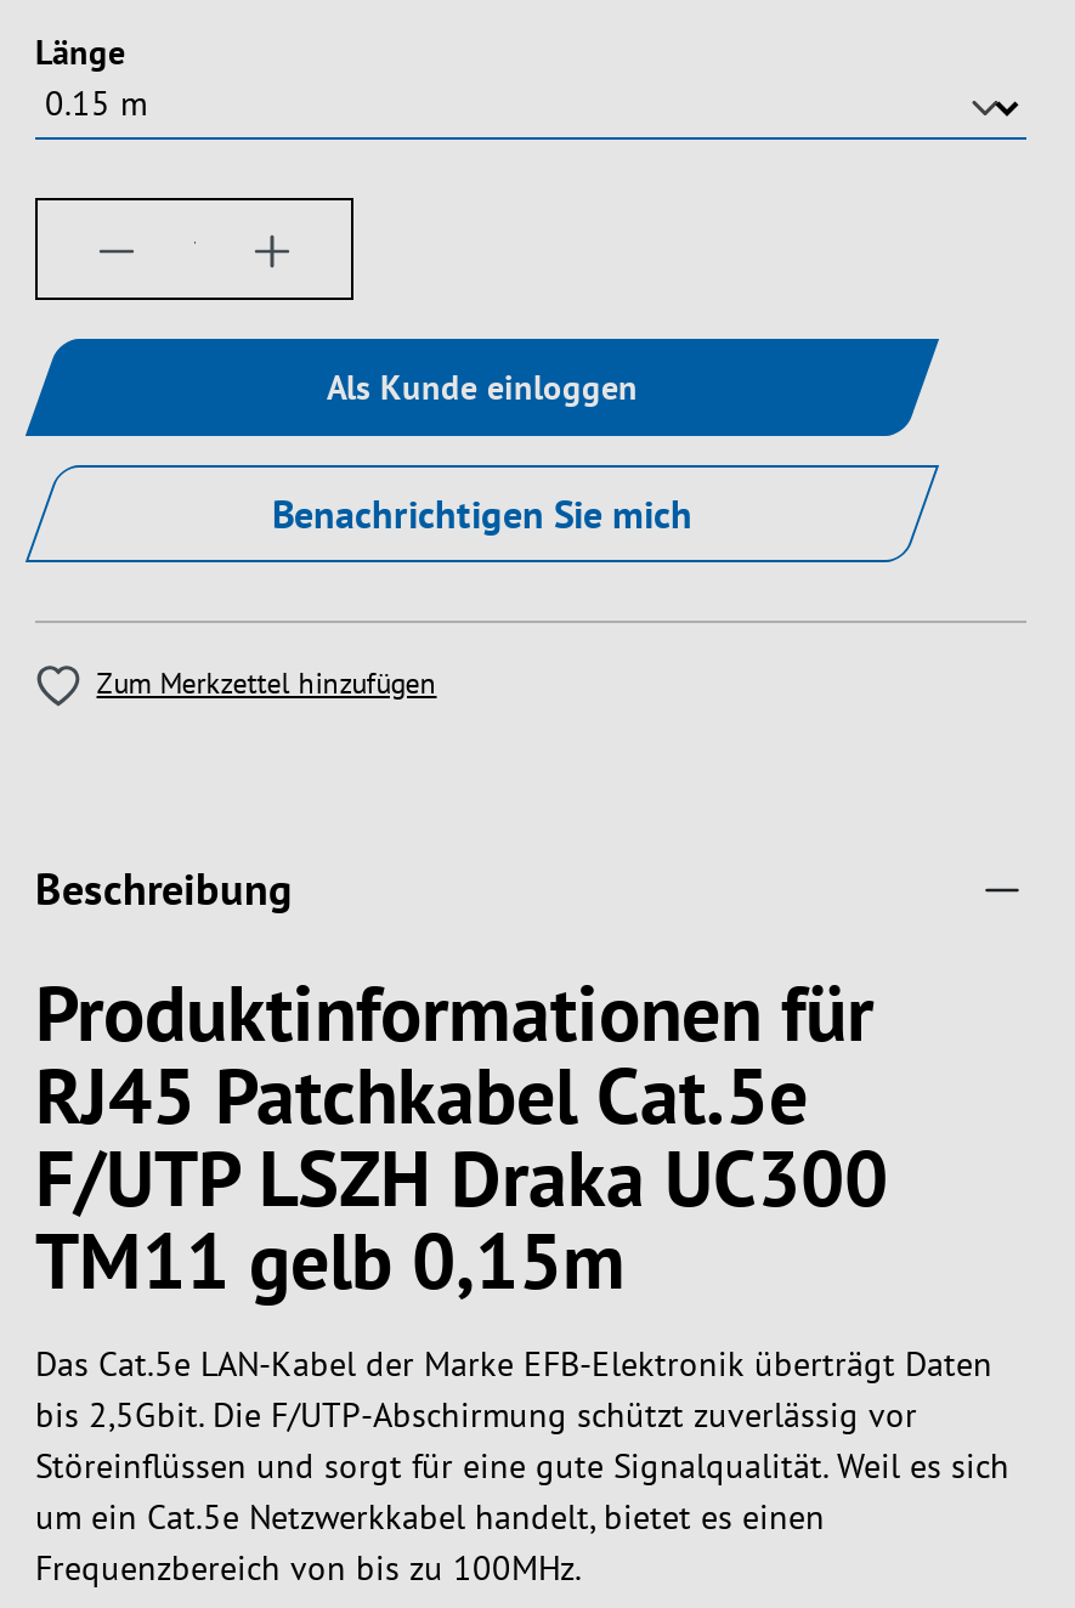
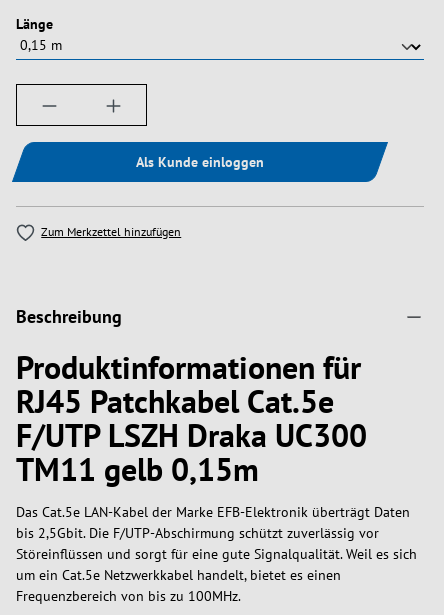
- Benachrichtigen Sie mich
